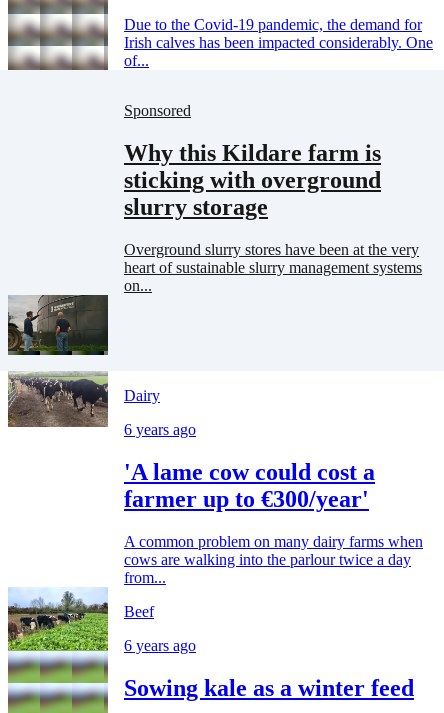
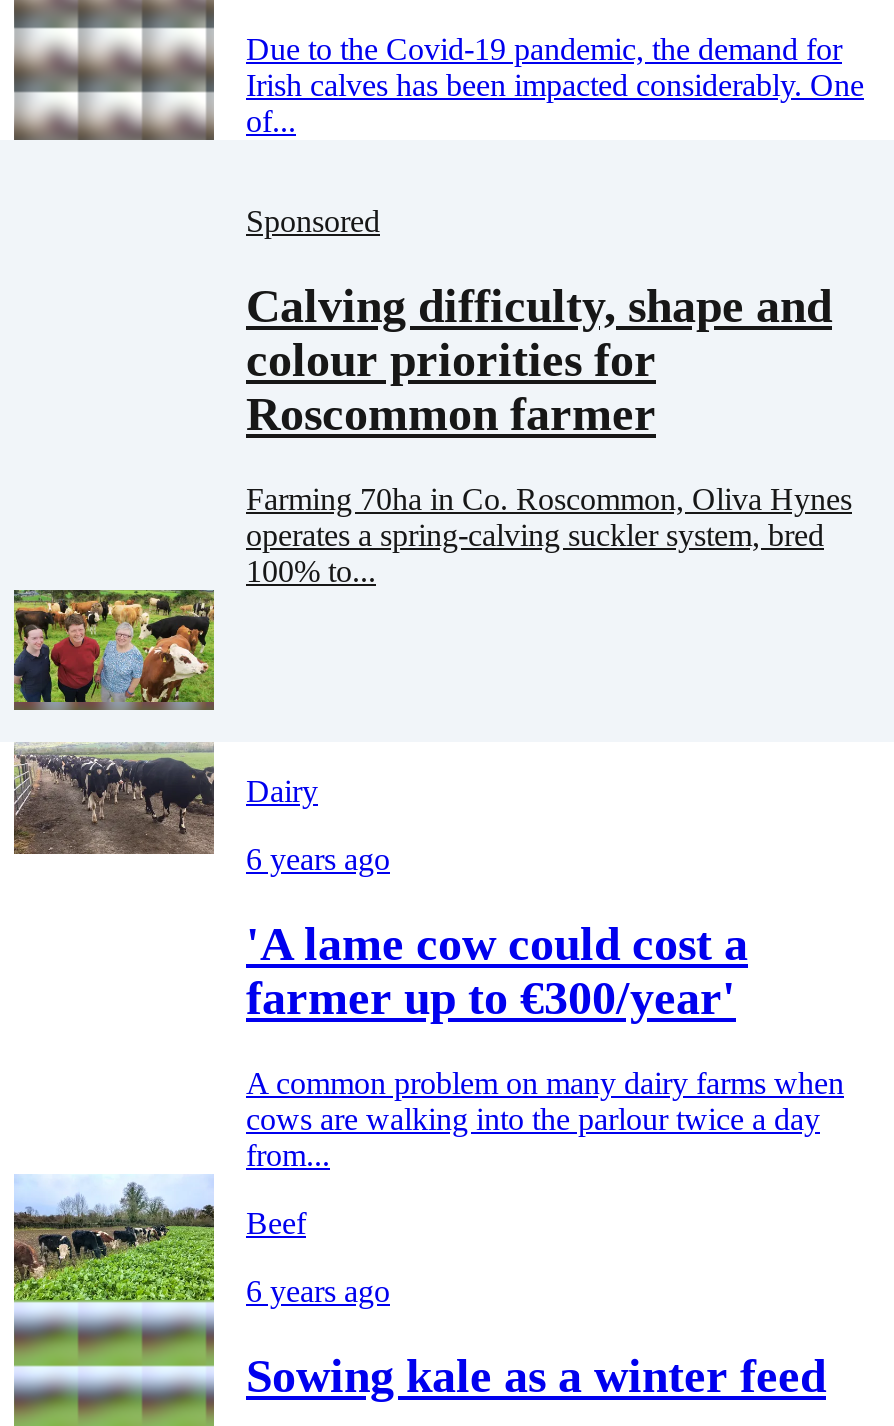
- Why this Kildare farm is
- sticking with overground
- slurry storage
+ Calving difficulty, shape and
+ colour priorities for
+ Roscommon farmer

- Overground slurry stores have been at the very
- heart of sustainable slurry management systems
- on...
+ Farming 70ha in Co. Roscommon, Oliva Hynes
+ operates a spring-calving suckler system, bred
+ 100% to...

- [image]
+ [image]
